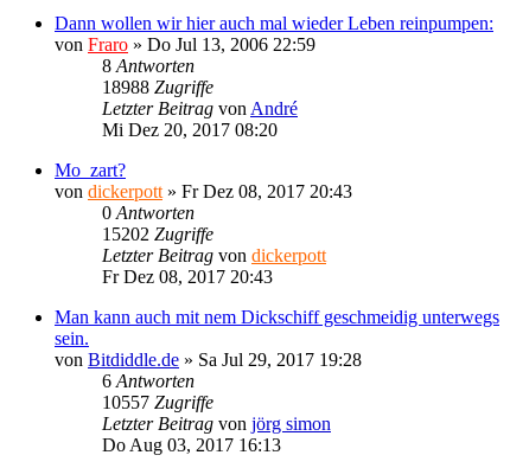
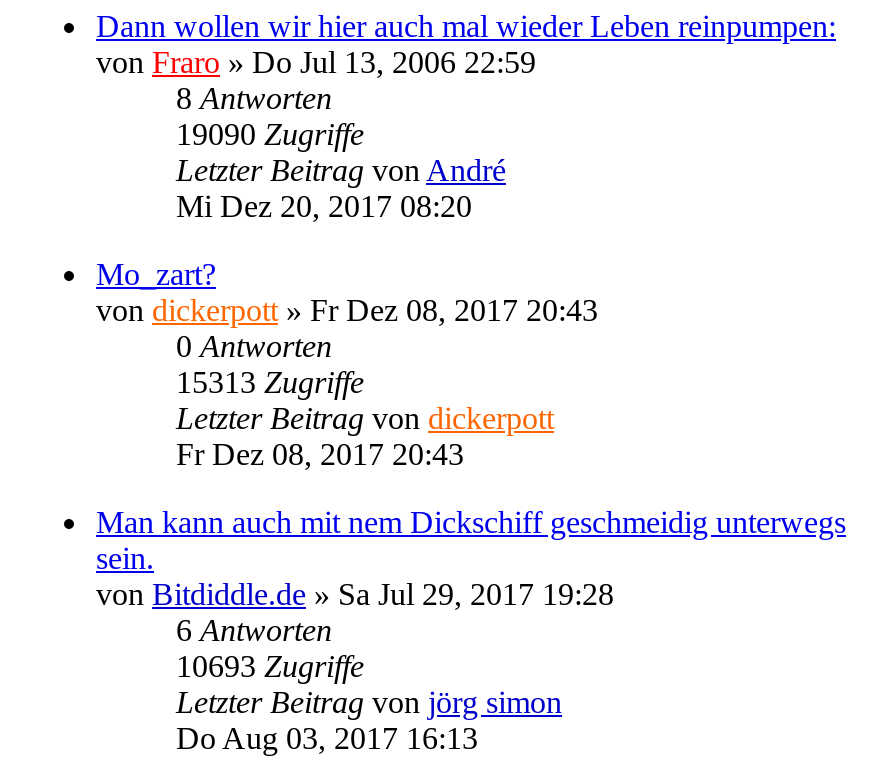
- 18988 Zugriffe
+ 19090 Zugriffe

- 15202 Zugriffe
+ 15313 Zugriffe

- 10557 Zugriffe
+ 10693 Zugriffe
